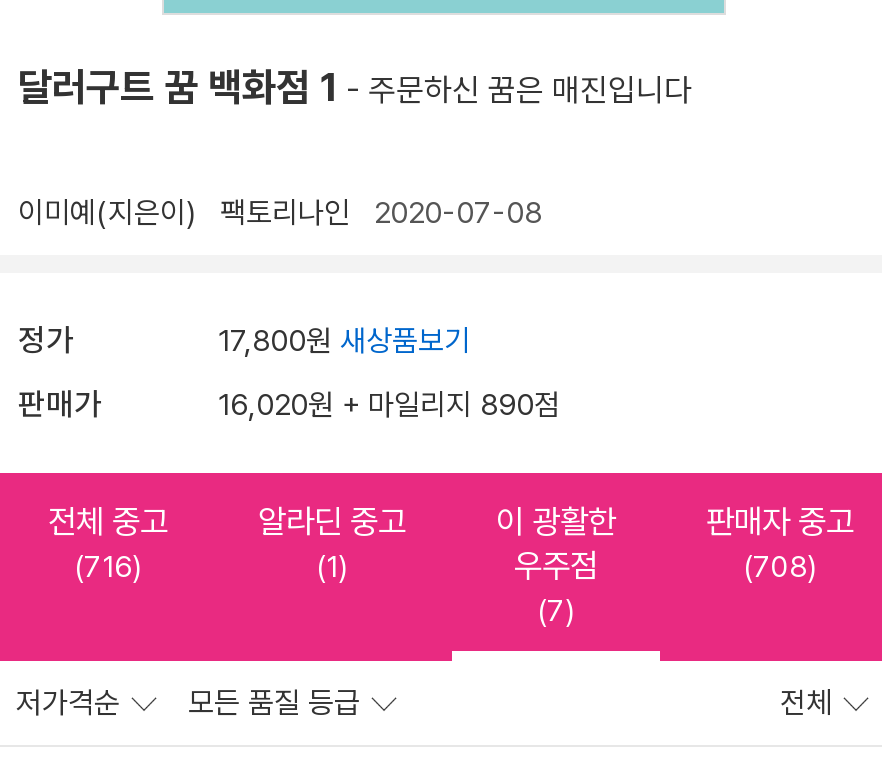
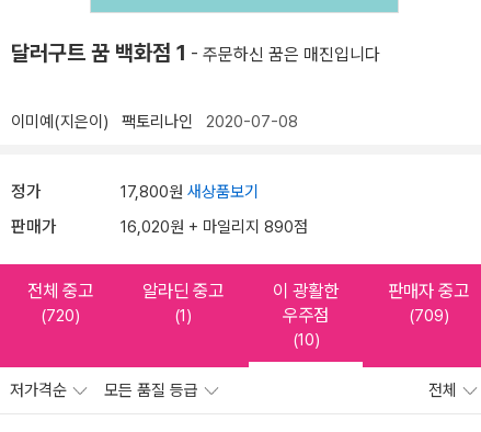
- (716)
+ (720)

- (708)
+ (709)

- (7)
+ (10)
